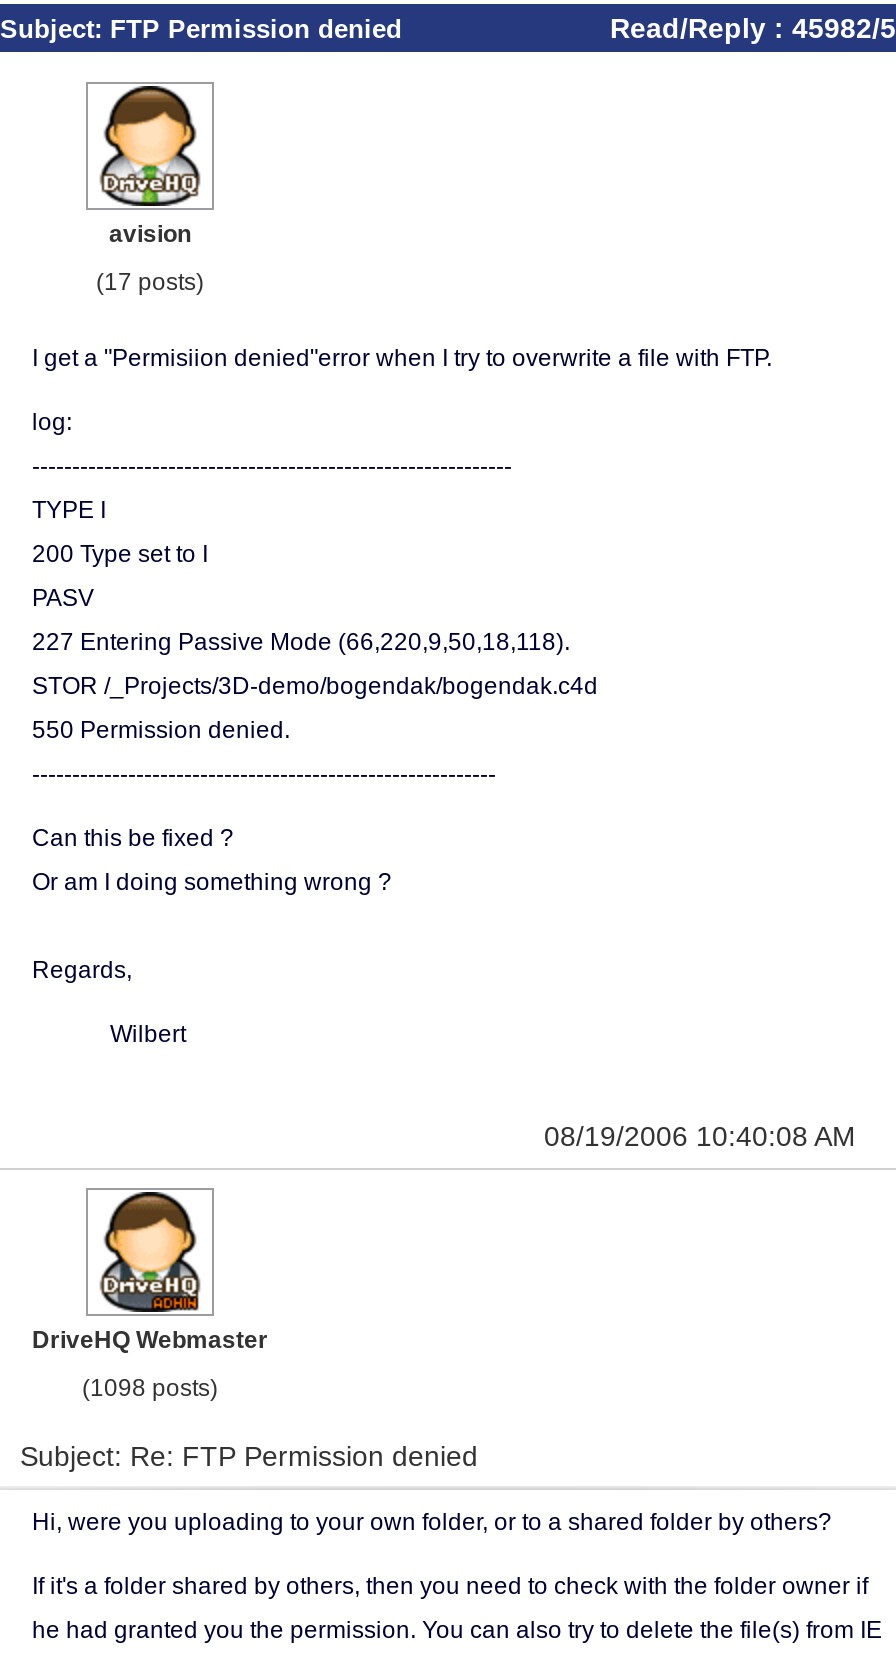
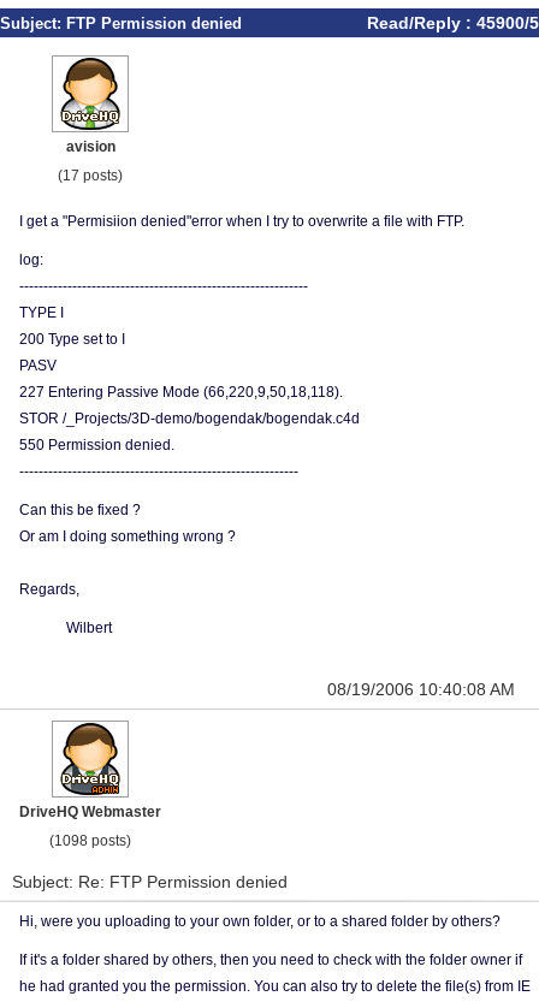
- Read/Reply : 45982/5
+ Read/Reply : 45900/5
